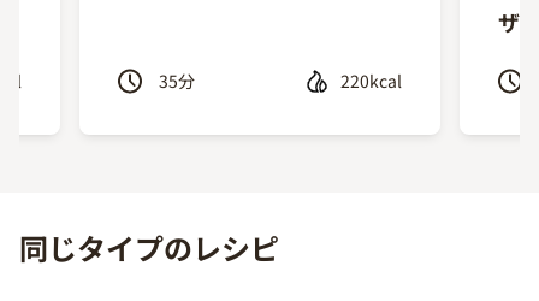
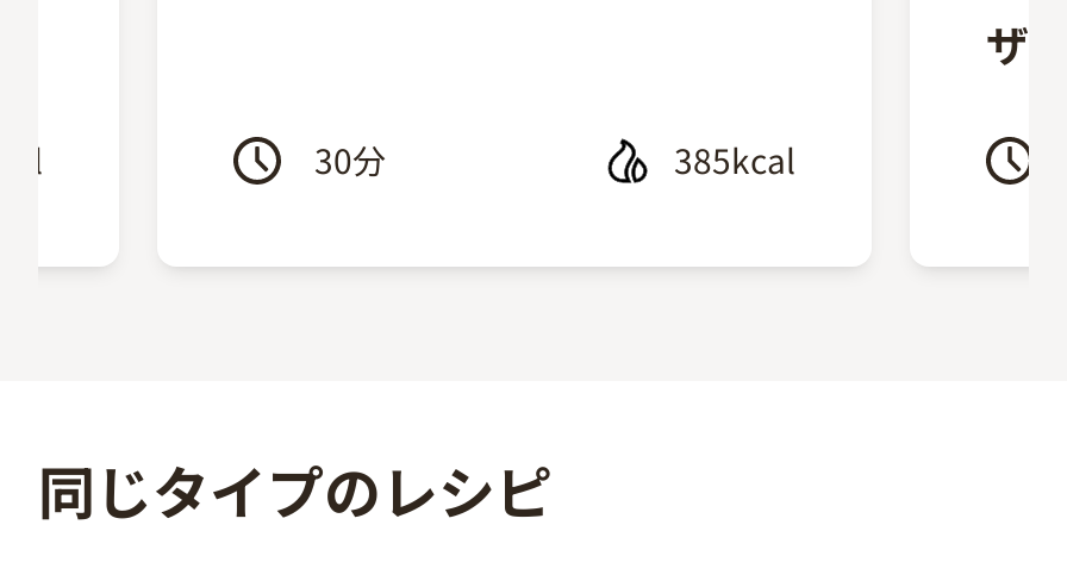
- 35分
- 220kcal
+ 30分
+ 385kcal
